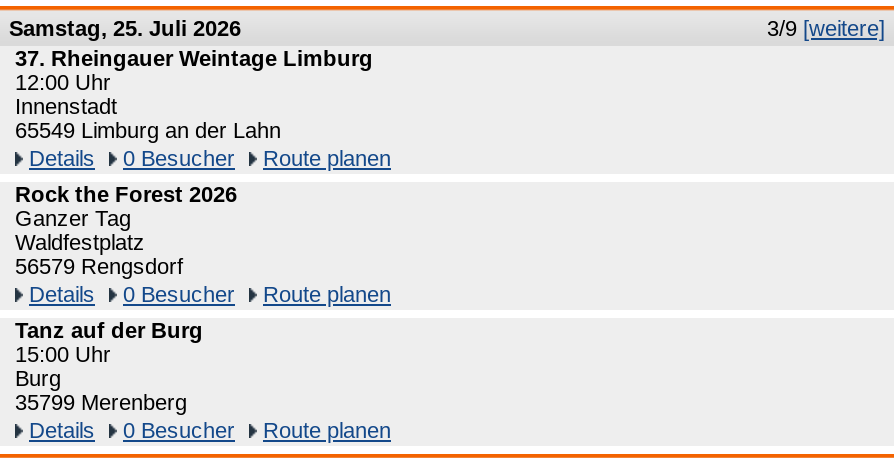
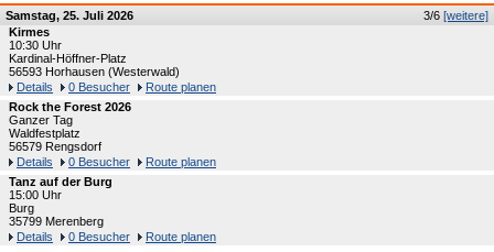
- 3/9 [weitere]
+ 3/6 [weitere]

- 37. Rheingauer Weintage Limburg
- 12:00 Uhr
- Innenstadt
- 65549 Limburg an der Lahn
+ Kirmes
+ 10:30 Uhr
+ Kardinal-Höffner-Platz
+ 56593 Horhausen (Westerwald)
